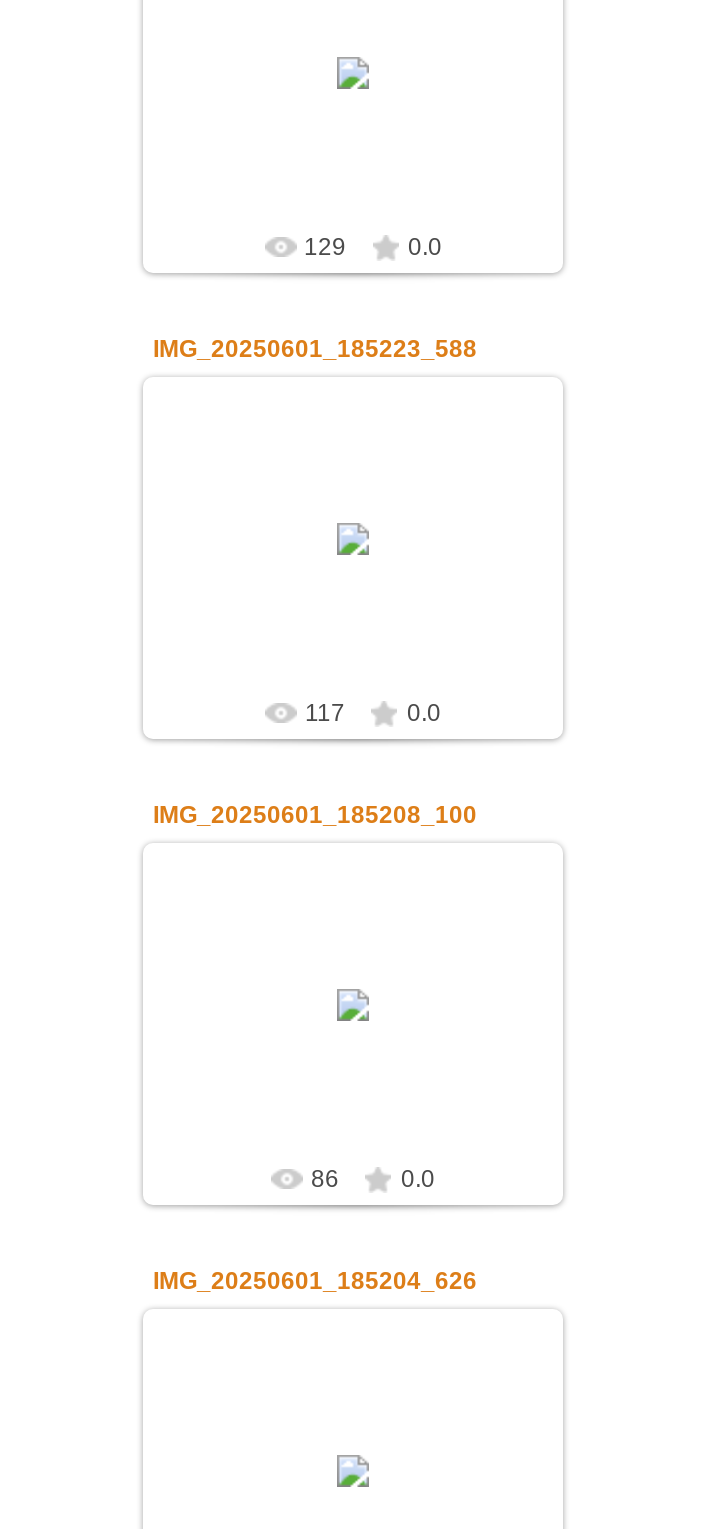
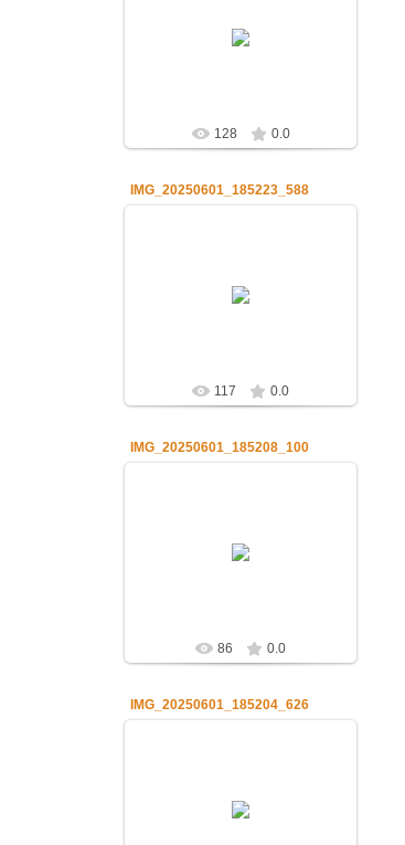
- 129
+ 128
